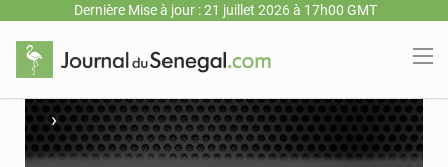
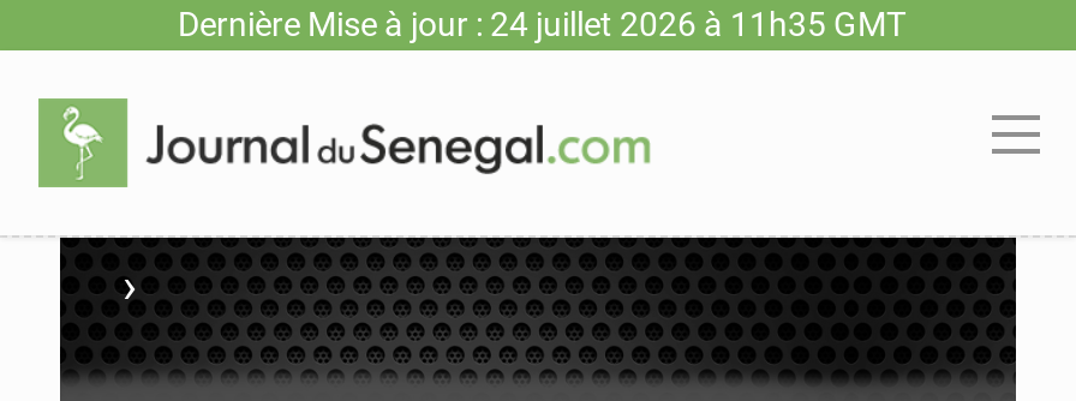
- Dernière Mise à jour : 21 juillet 2026 à 17h00 GMT
+ Dernière Mise à jour : 24 juillet 2026 à 11h35 GMT
